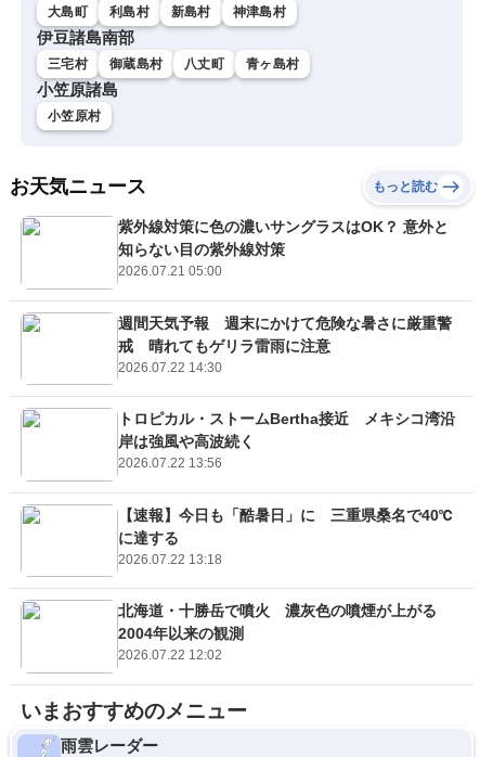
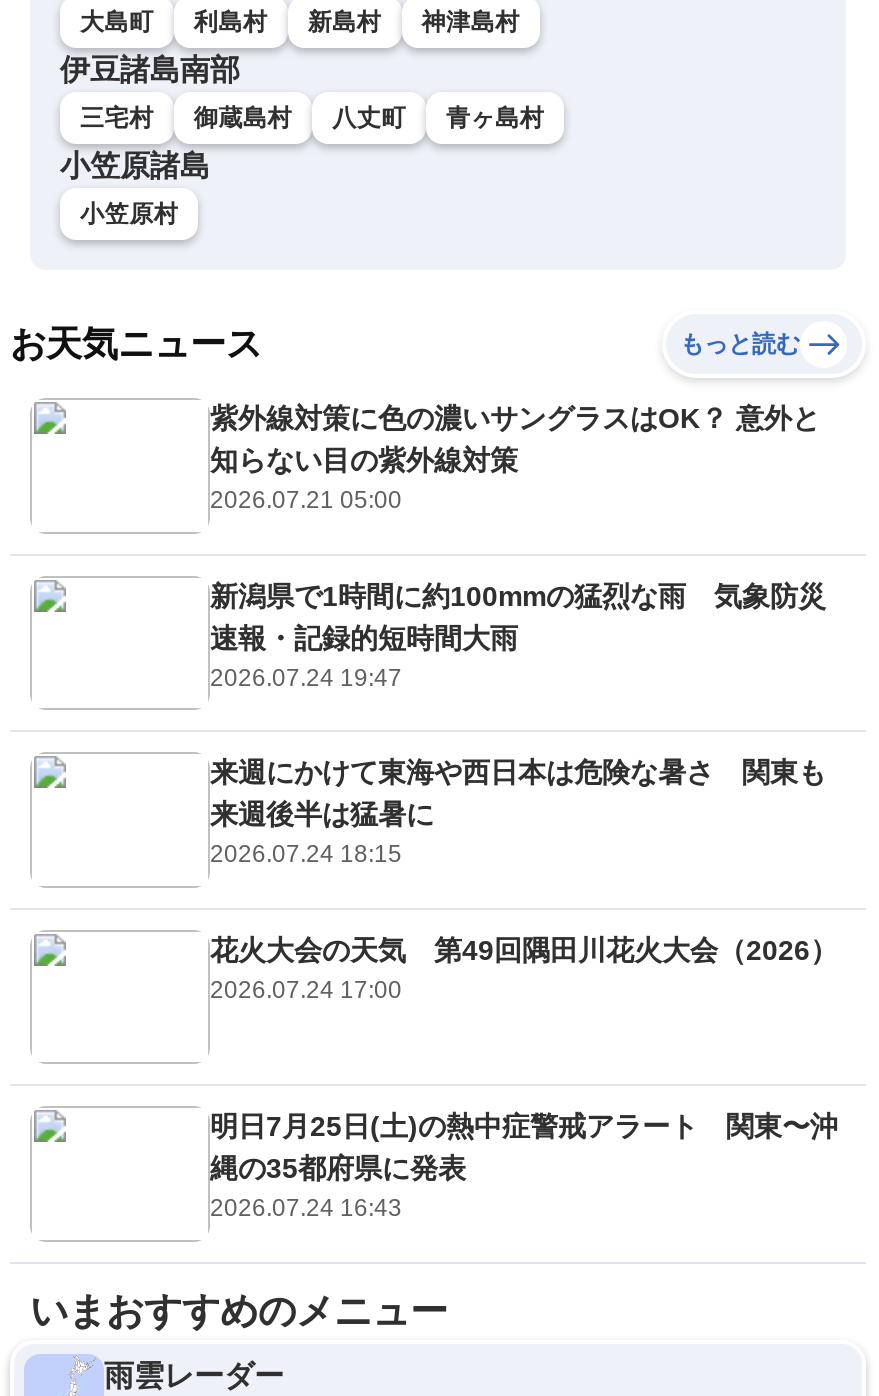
- 週間天気予報 週末にかけて危険な暑さに厳重警
- 戒 晴れてもゲリラ雷雨に注意
- 2026.07.22 14:30
+ 新潟県で1時間に約100mmの猛烈な雨 気象防災
+ 速報・記録的短時間大雨
+ 2026.07.24 19:47

- トロピカル・ストームBertha接近 メキシコ湾沿
- 岸は強風や高波続く
- 2026.07.22 13:56
+ 来週にかけて東海や西日本は危険な暑さ 関東も
+ 来週後半は猛暑に
+ 2026.07.24 18:15

- 【速報】今日も「酷暑日」に 三重県桑名で40℃
- に達する
- 2026.07.22 13:18
+ 花火大会の天気 第49回隅田川花火大会（2026）
+ 2026.07.24 17:00

- 北海道・十勝岳で噴火 濃灰色の噴煙が上がる
- 2004年以来の観測
- 2026.07.22 12:02
+ 明日7月25日(土)の熱中症警戒アラート 関東〜沖
+ 縄の35都府県に発表
+ 2026.07.24 16:43
